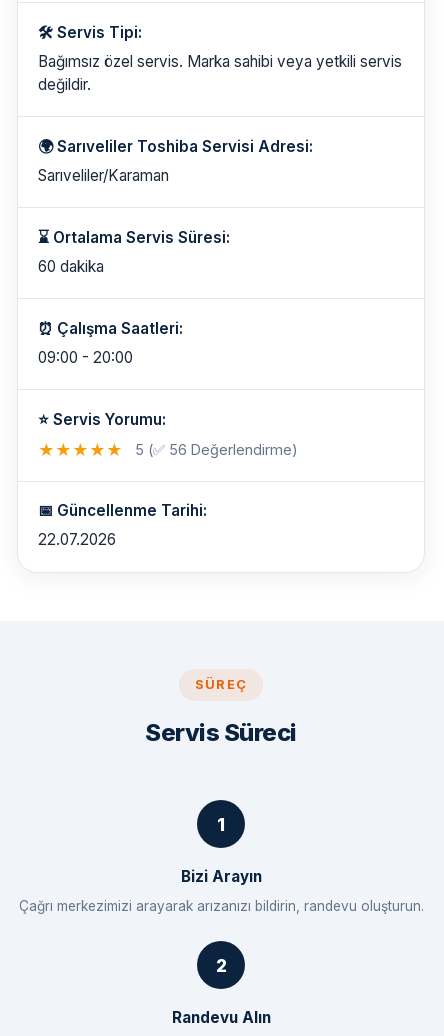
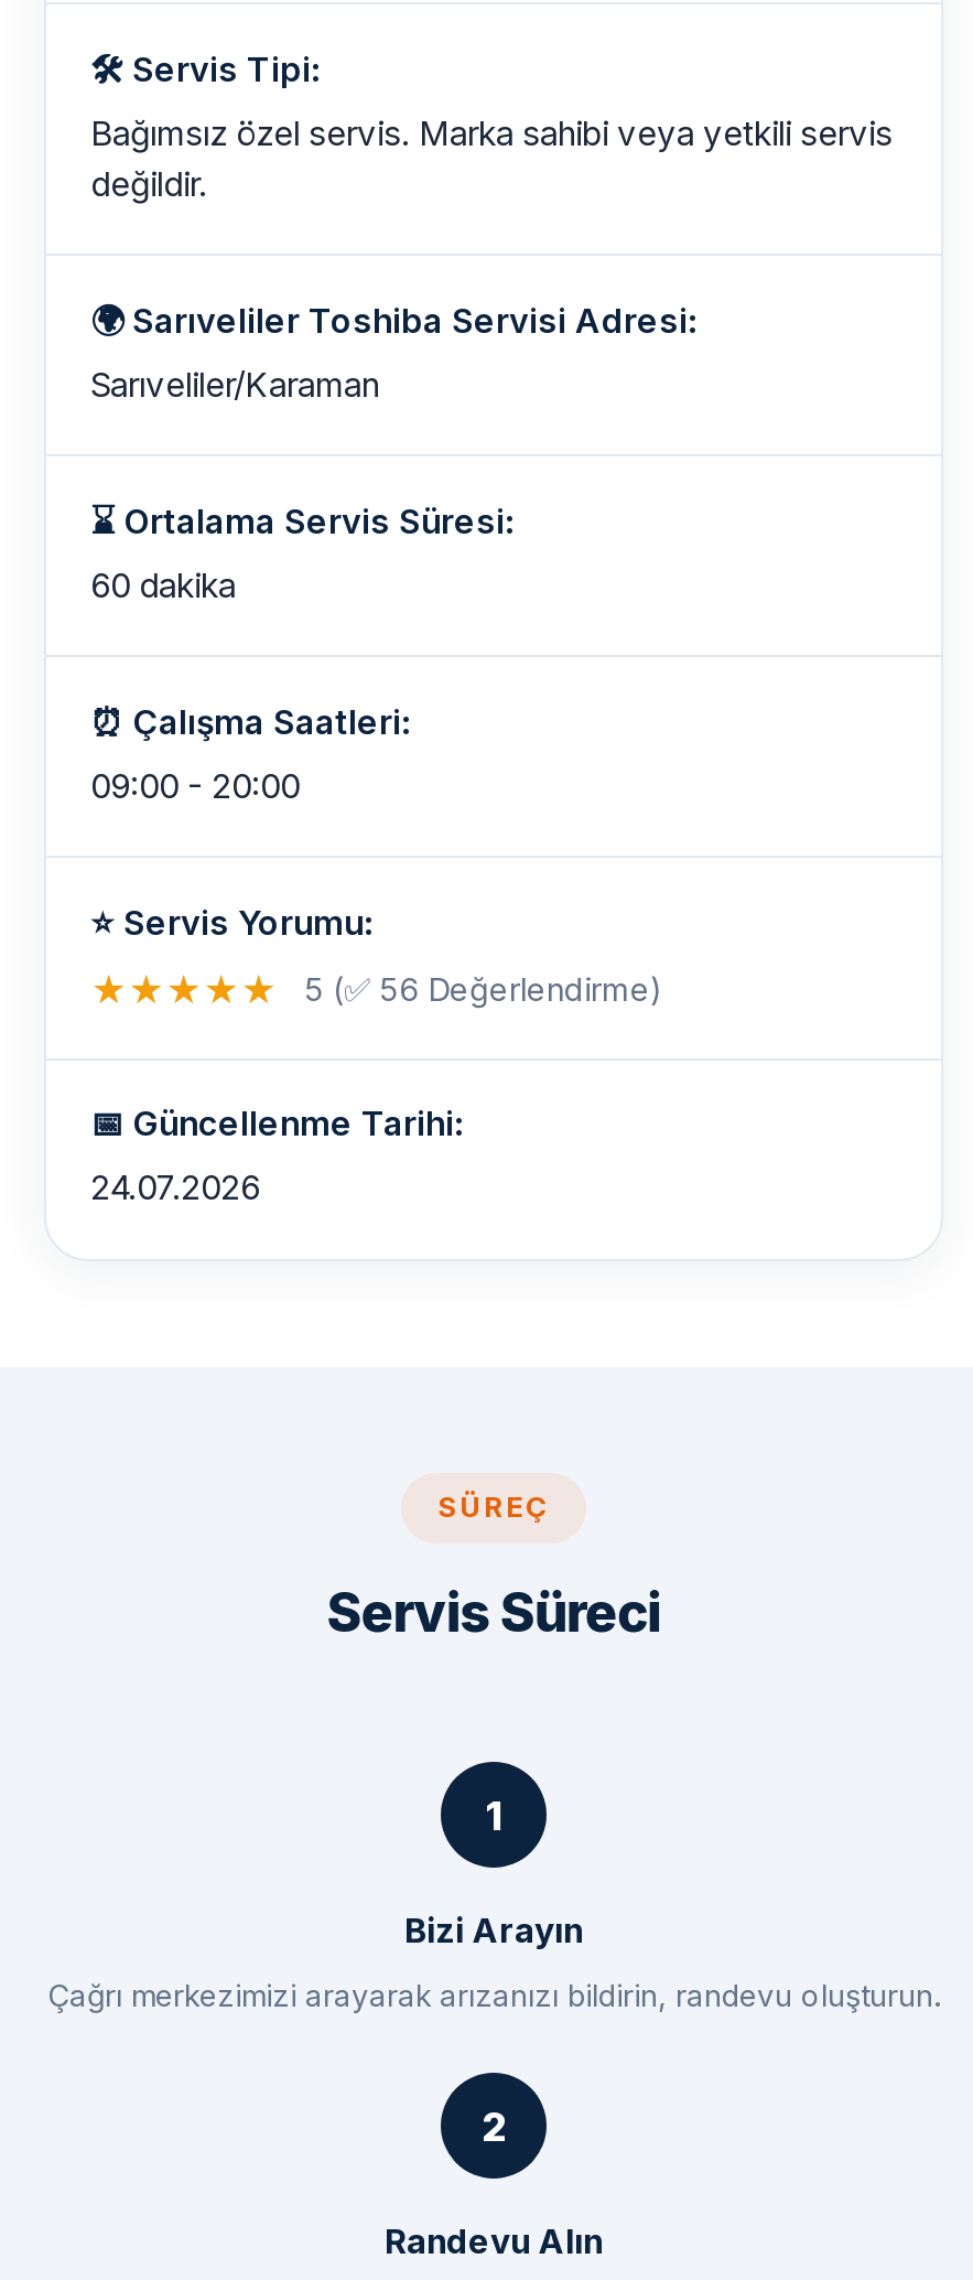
- 22.07.2026
+ 24.07.2026
